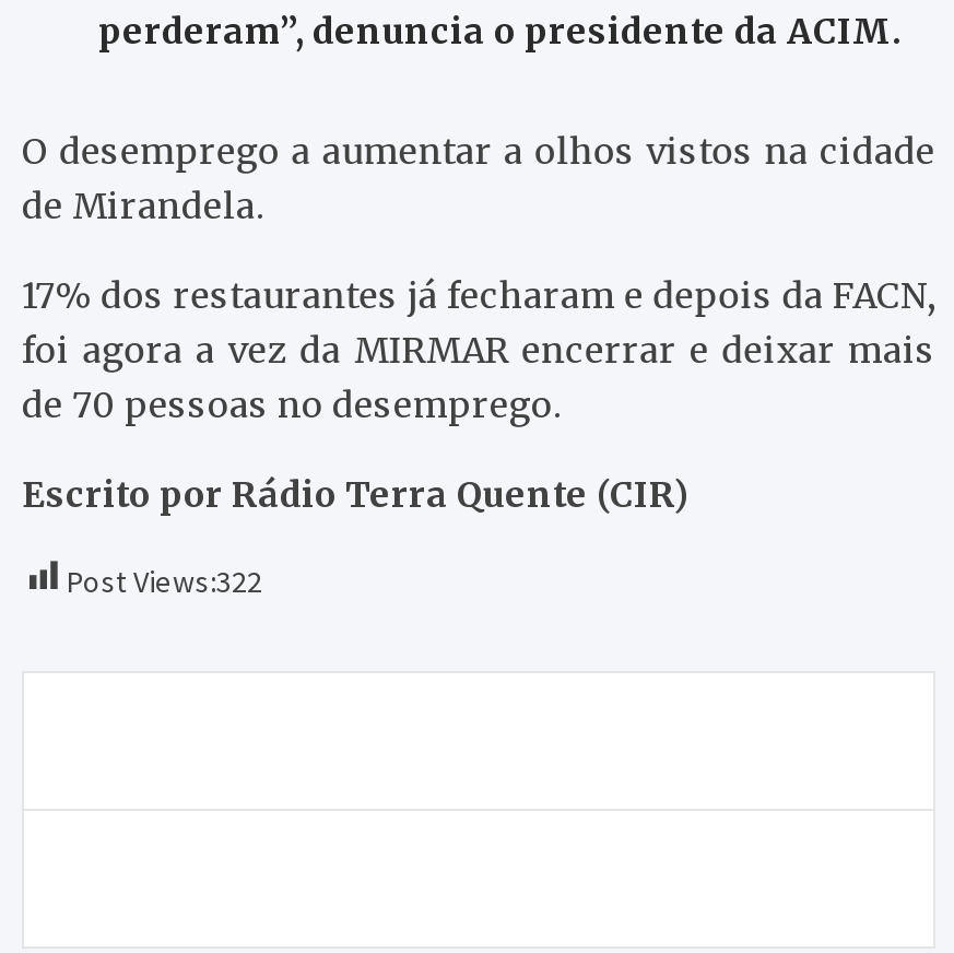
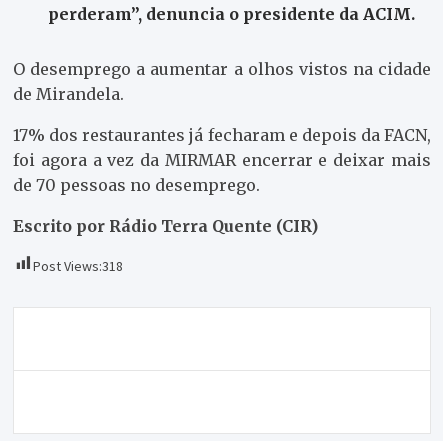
- Post Views:322
+ Post Views:318
